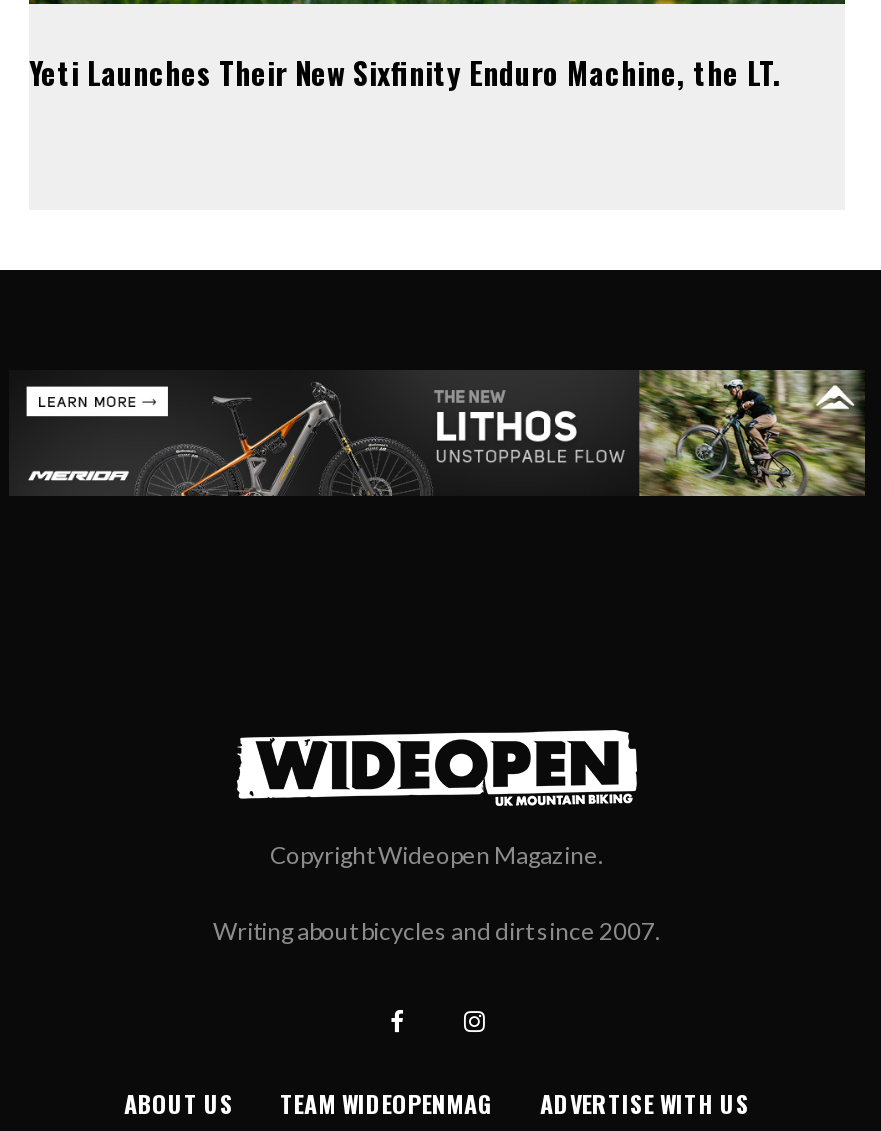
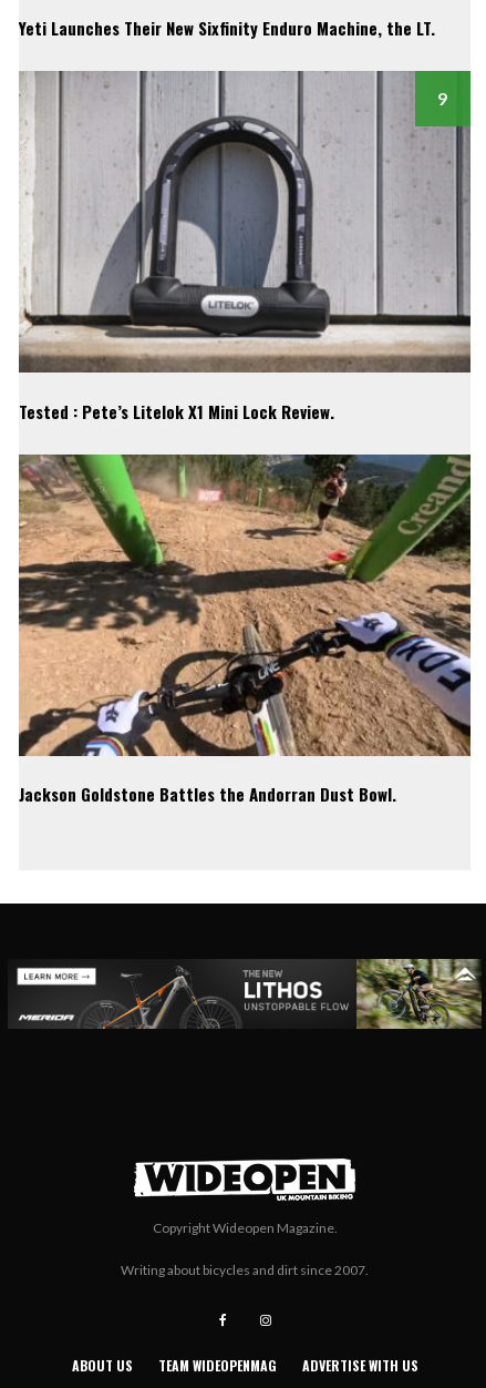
+ [image]
+ 9

+ Tested : Pete’s Litelok X1 Mini Lock Review.

+ Jackson Goldstone Battles the Andorran Dust Bowl.
